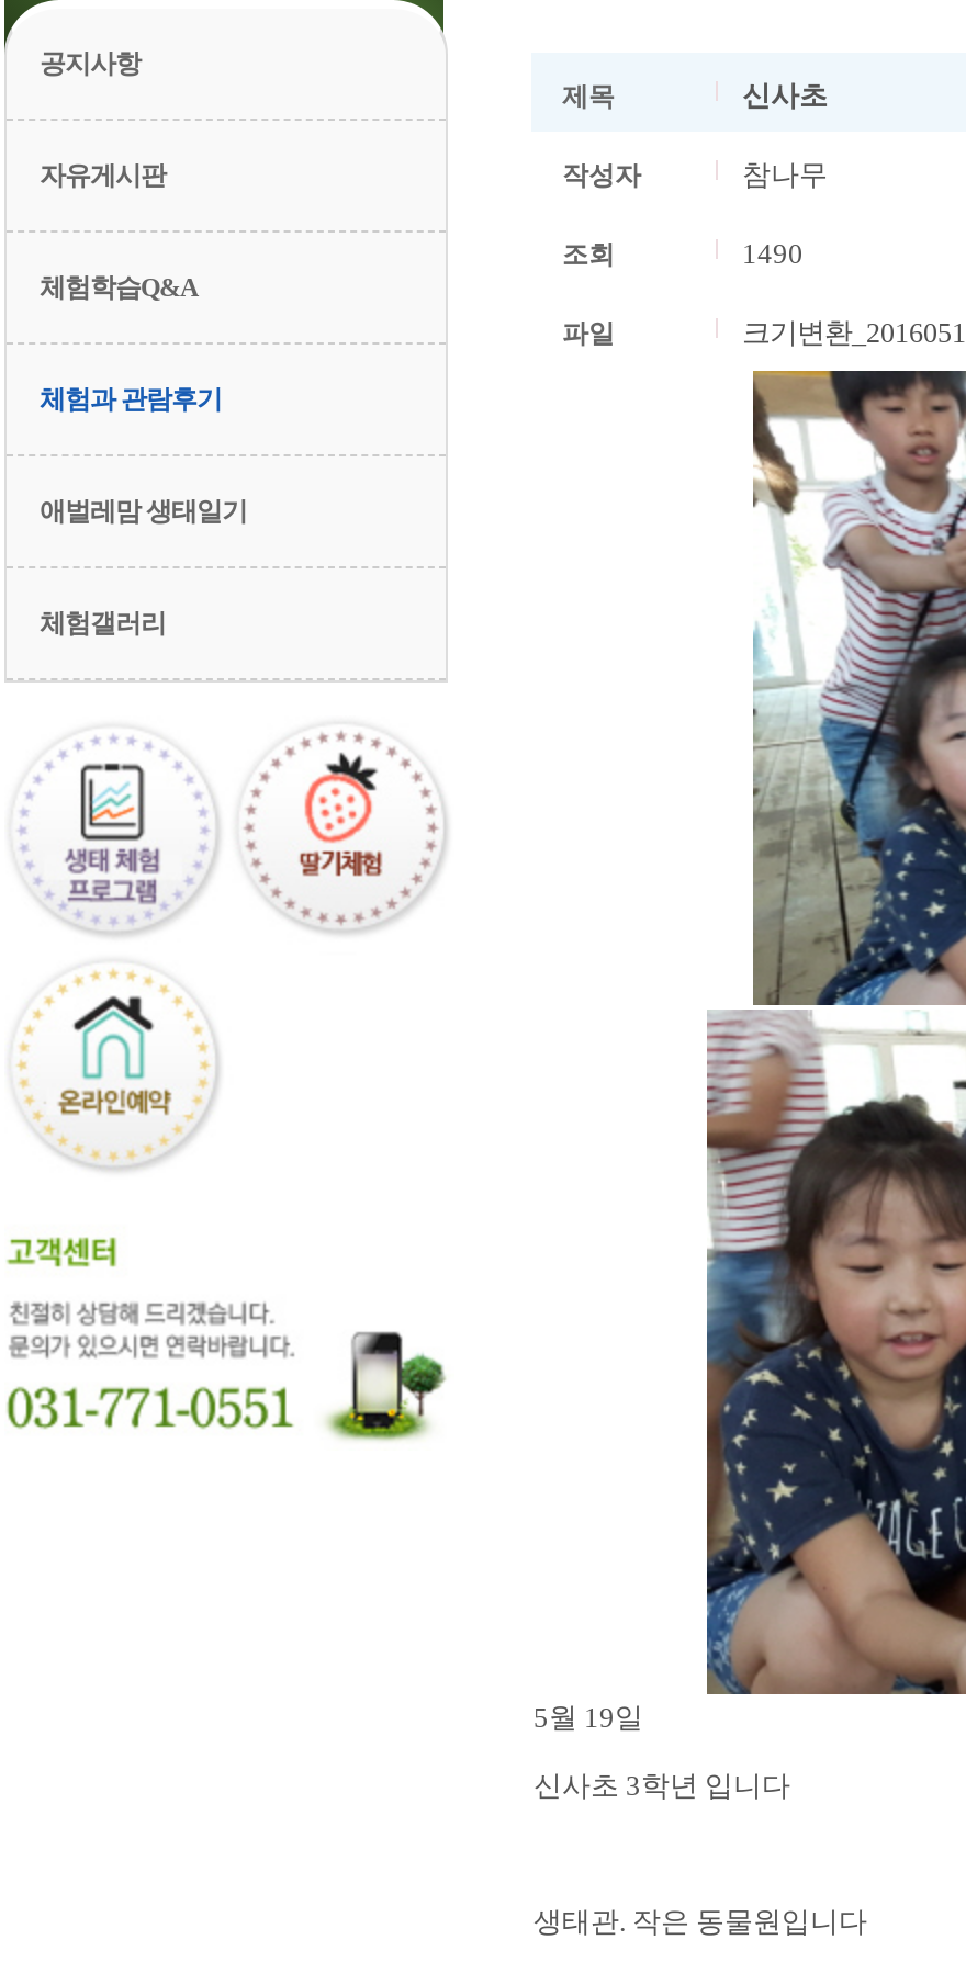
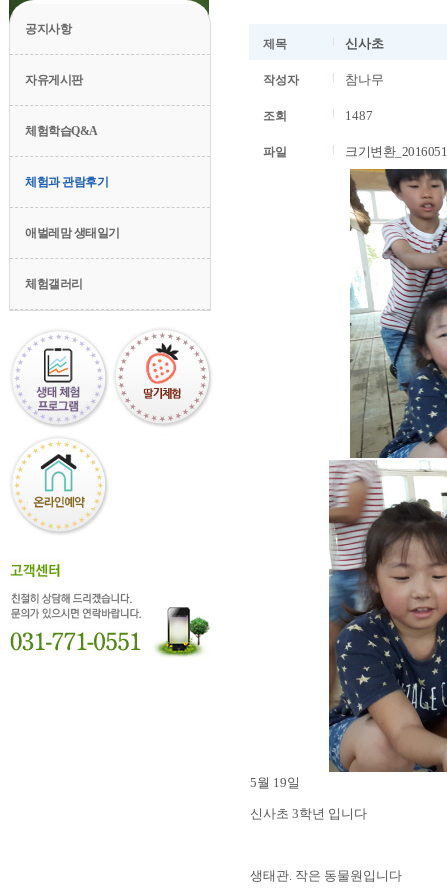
- 1490
+ 1487
